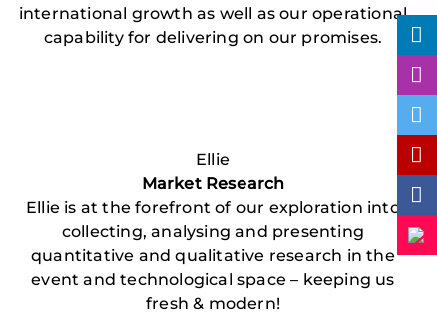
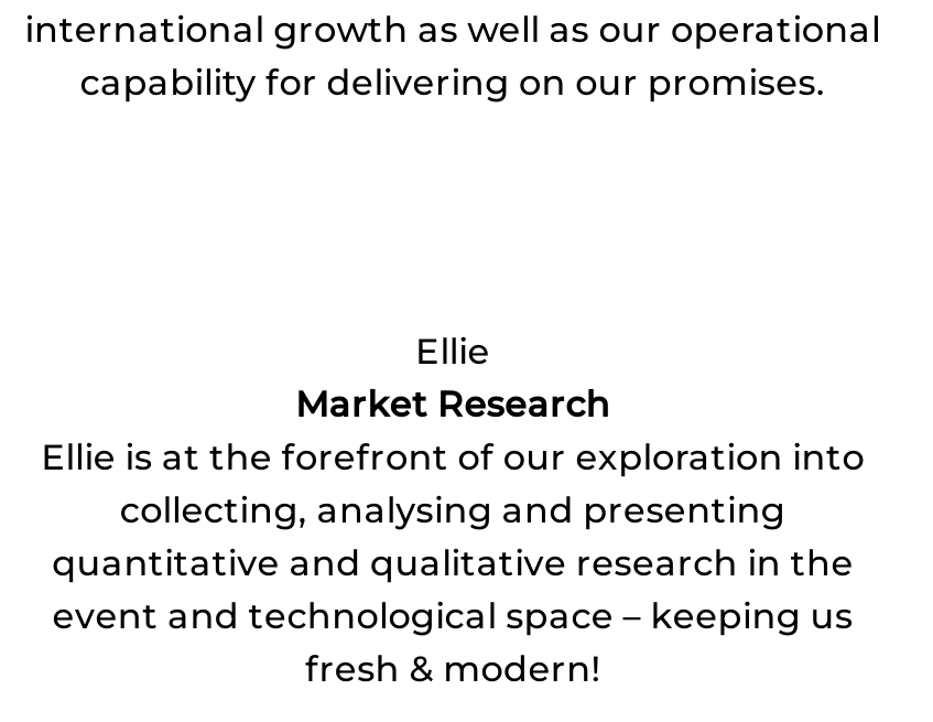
- [image]
